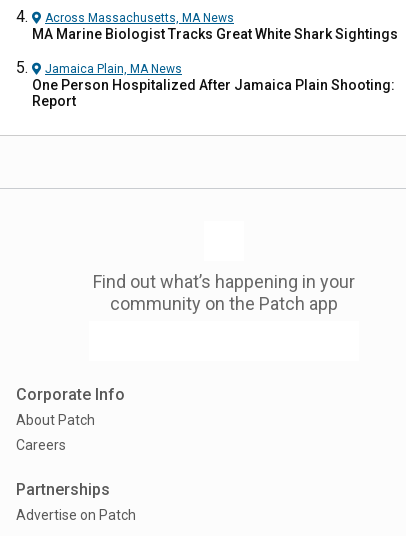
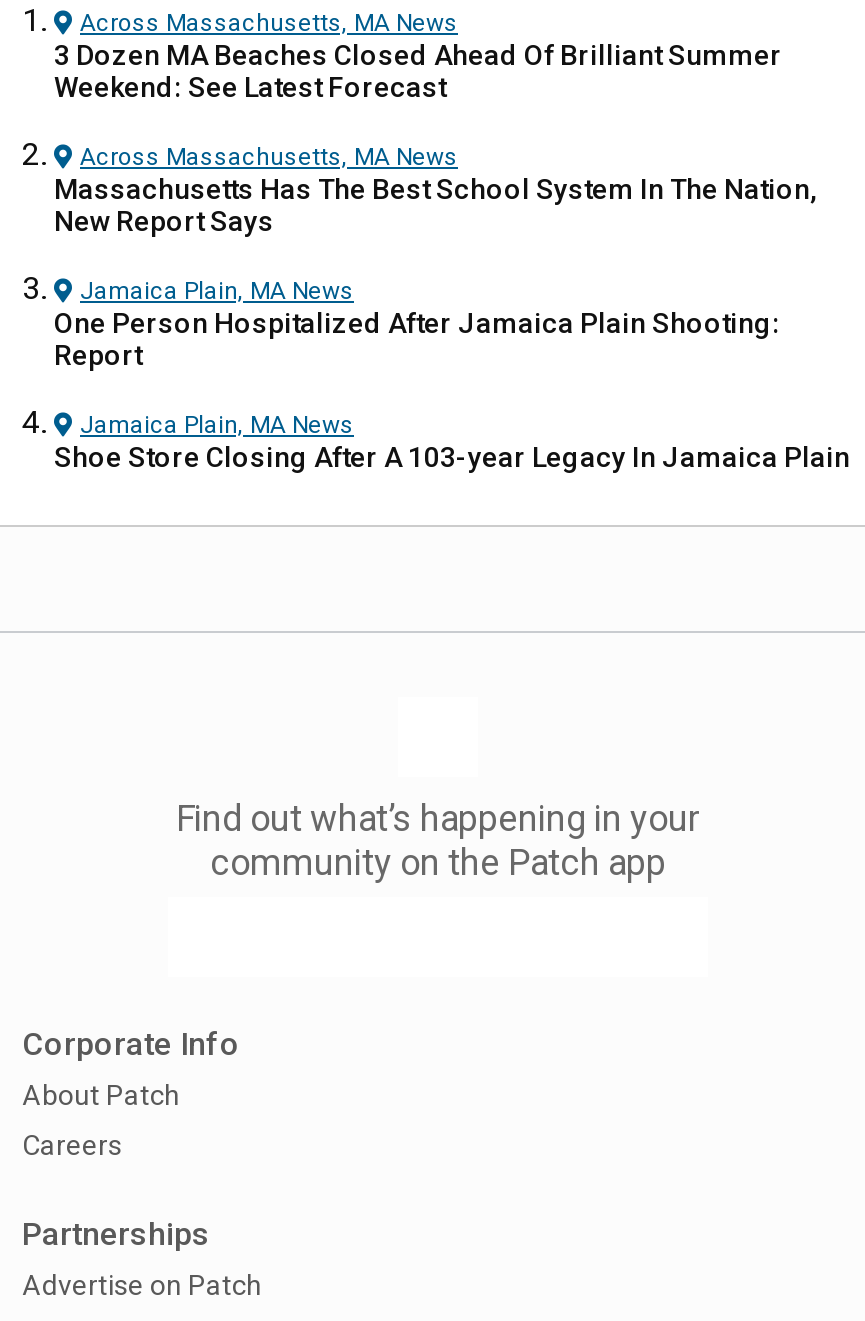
- MA Marine Biologist Tracks Great White Shark Sightings
+ 3 Dozen MA Beaches Closed Ahead Of Brilliant Summer
+ Weekend: See Latest Forecast
+ Across Massachusetts, MA News
+ Massachusetts Has The Best School System In The Nation,
+ New Report Says

+ Jamaica Plain, MA News
+ Shoe Store Closing After A 103-year Legacy In Jamaica Plain
